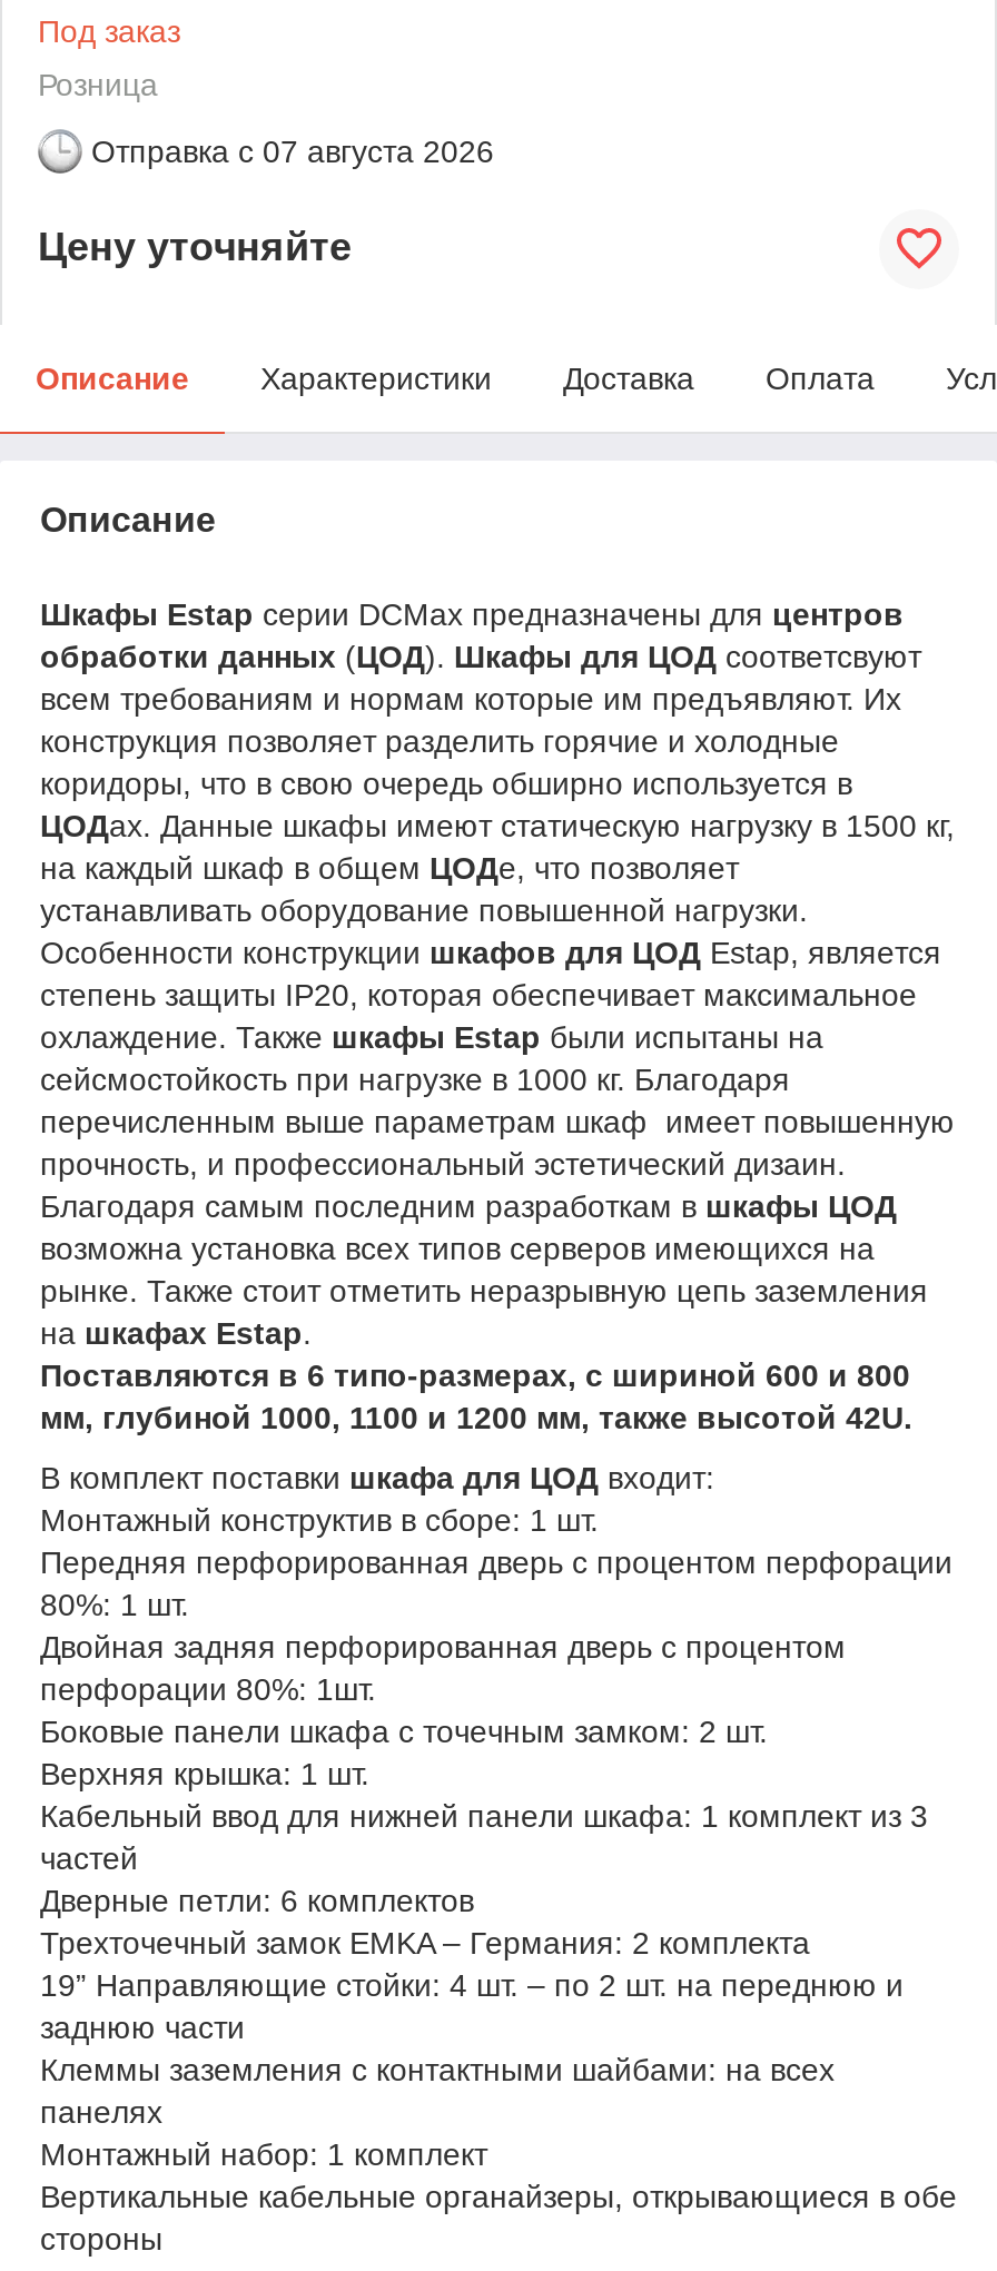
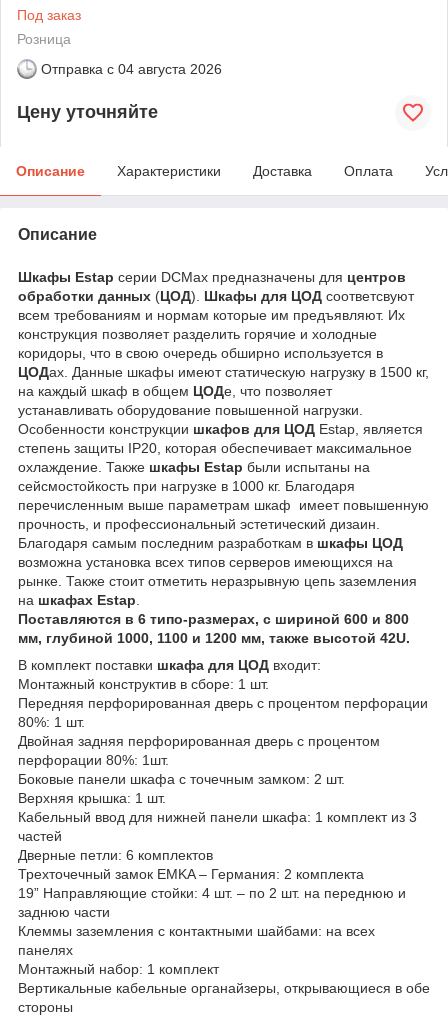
- Отправка с 07 августа 2026
+ Отправка с 04 августа 2026
